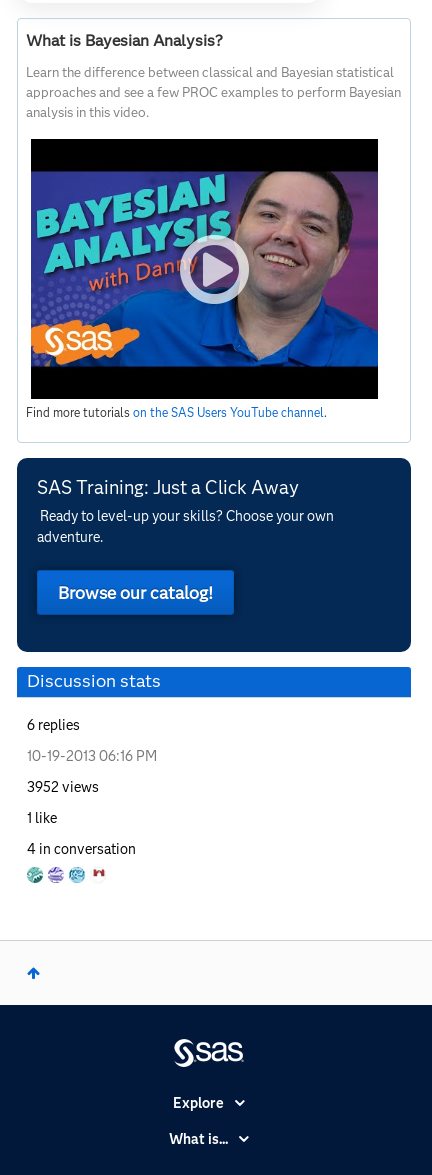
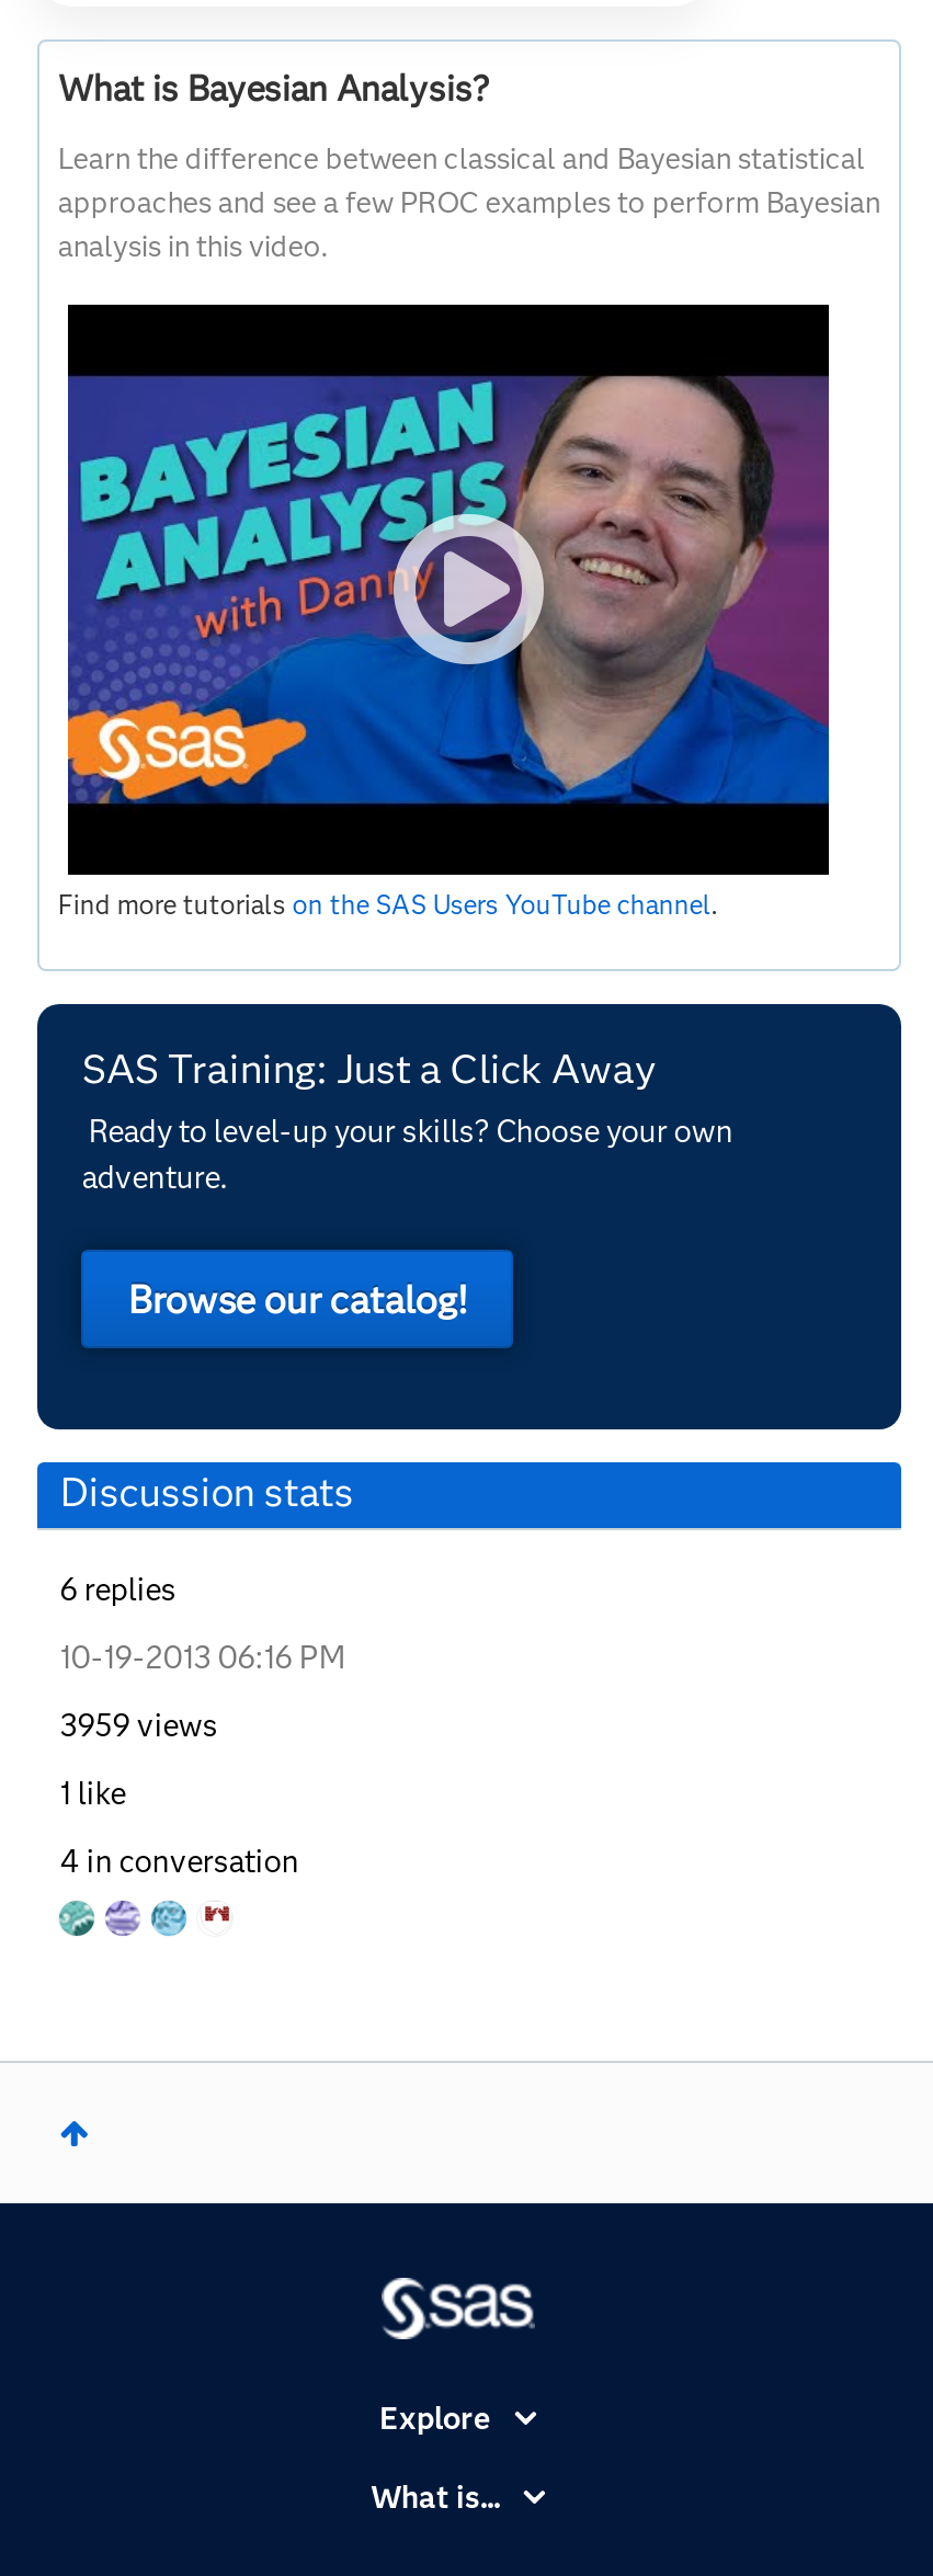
- 3952 views
+ 3959 views
